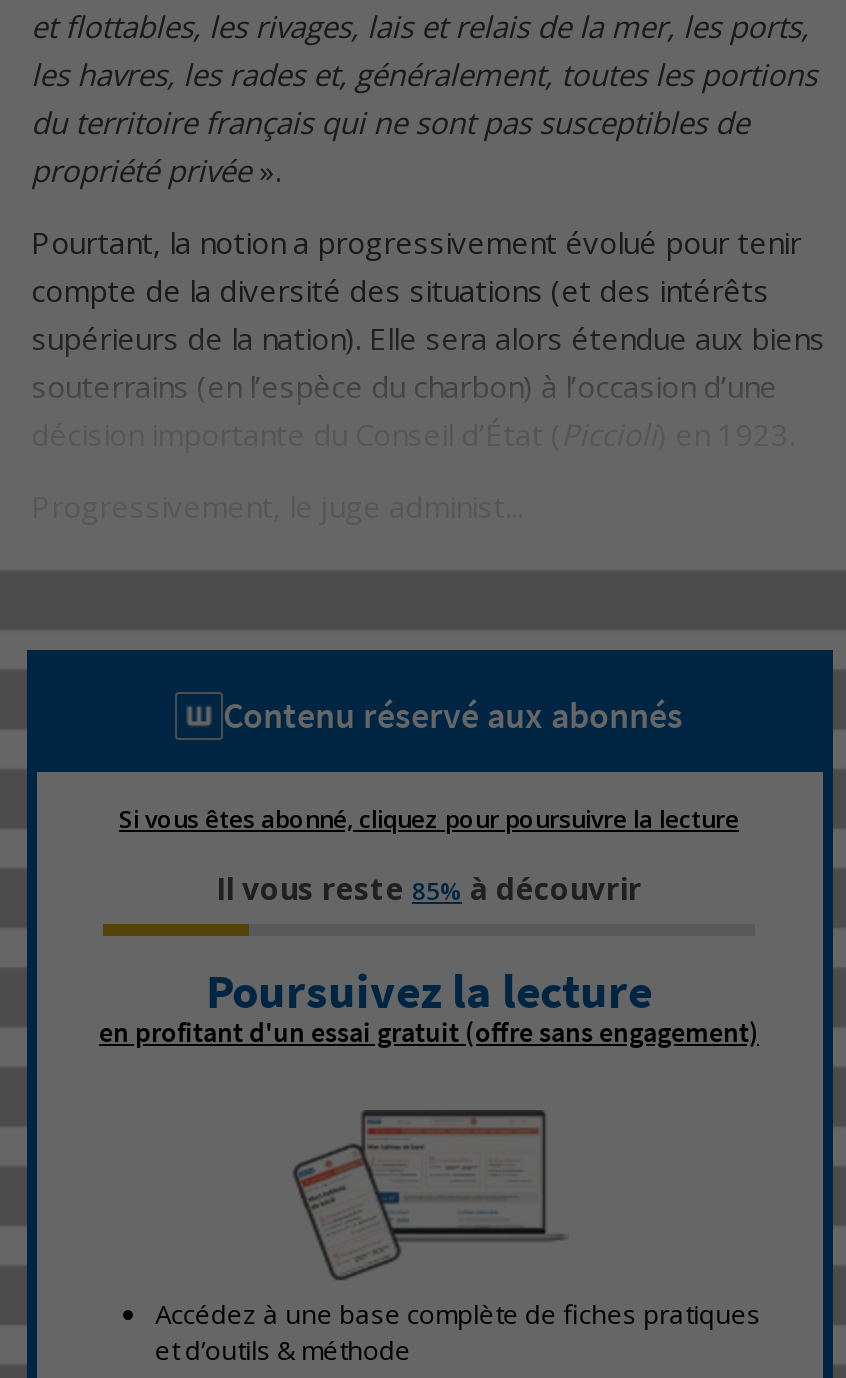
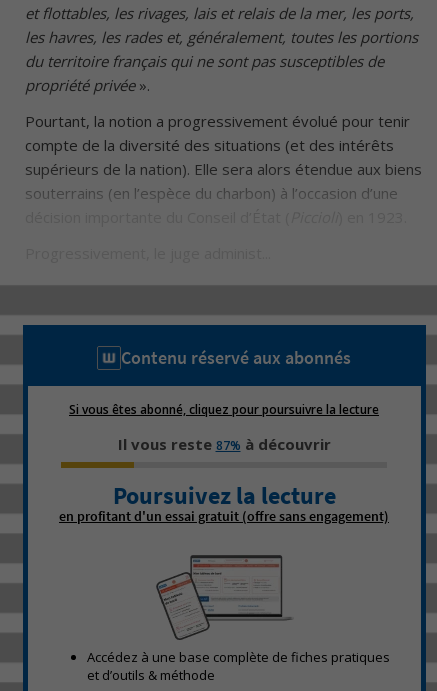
- Il vous reste 85% à découvrir
+ Il vous reste 87% à découvrir
